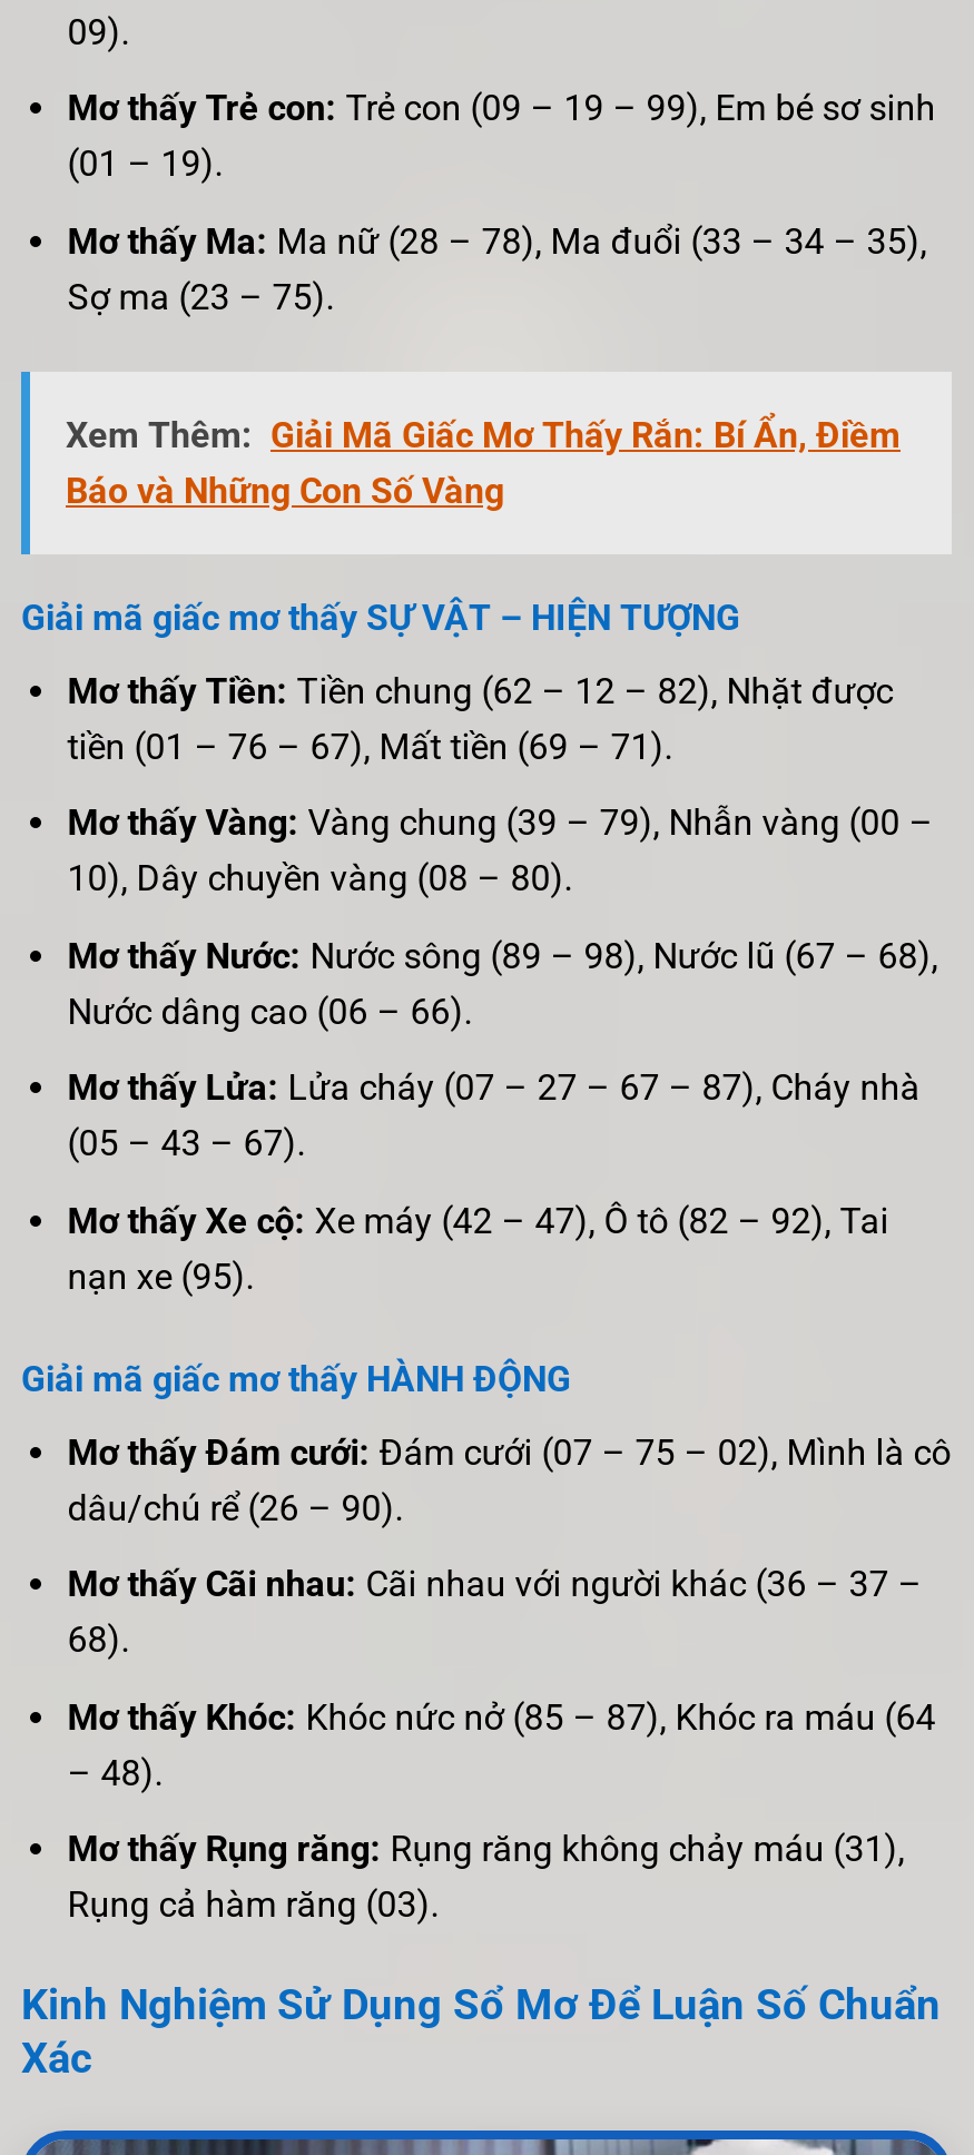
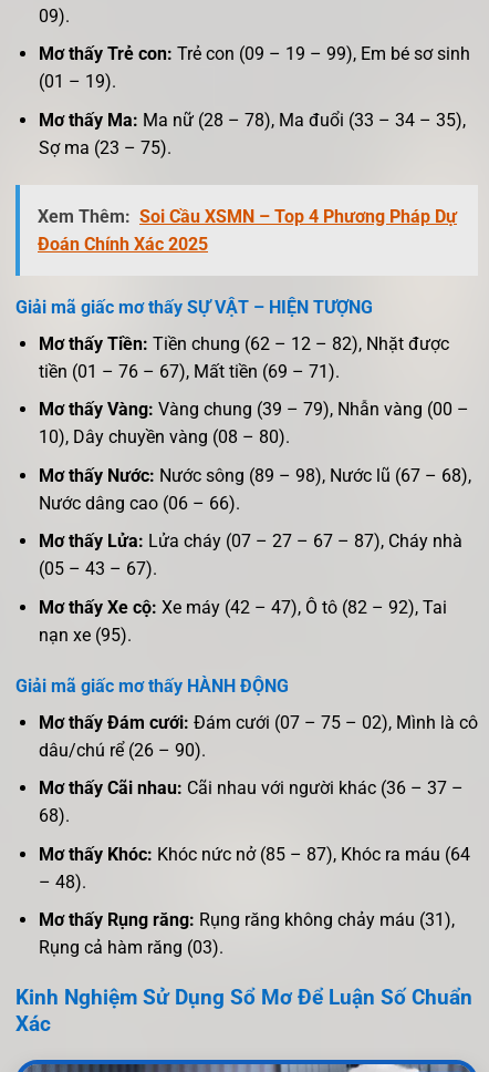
- Xem Thêm: Giải Mã Giấc Mơ Thấy Rắn: Bí Ẩn, Điềm
- Báo và Những Con Số Vàng
+ Xem Thêm: Soi Cầu XSMN – Top 4 Phương Pháp Dự
+ Đoán Chính Xác 2025
